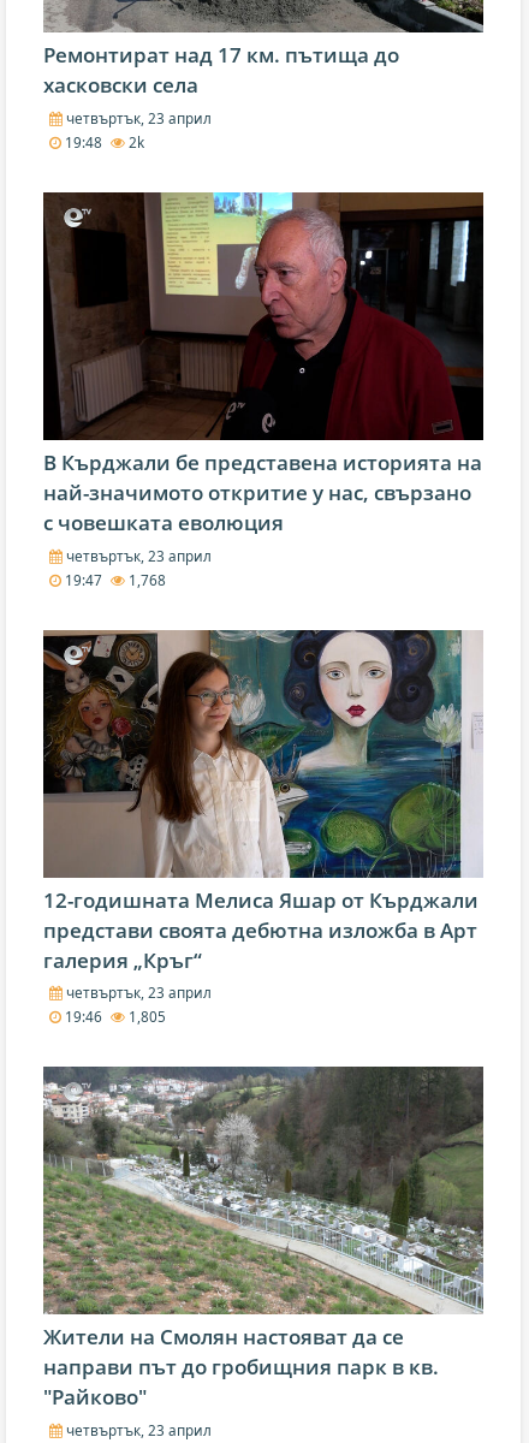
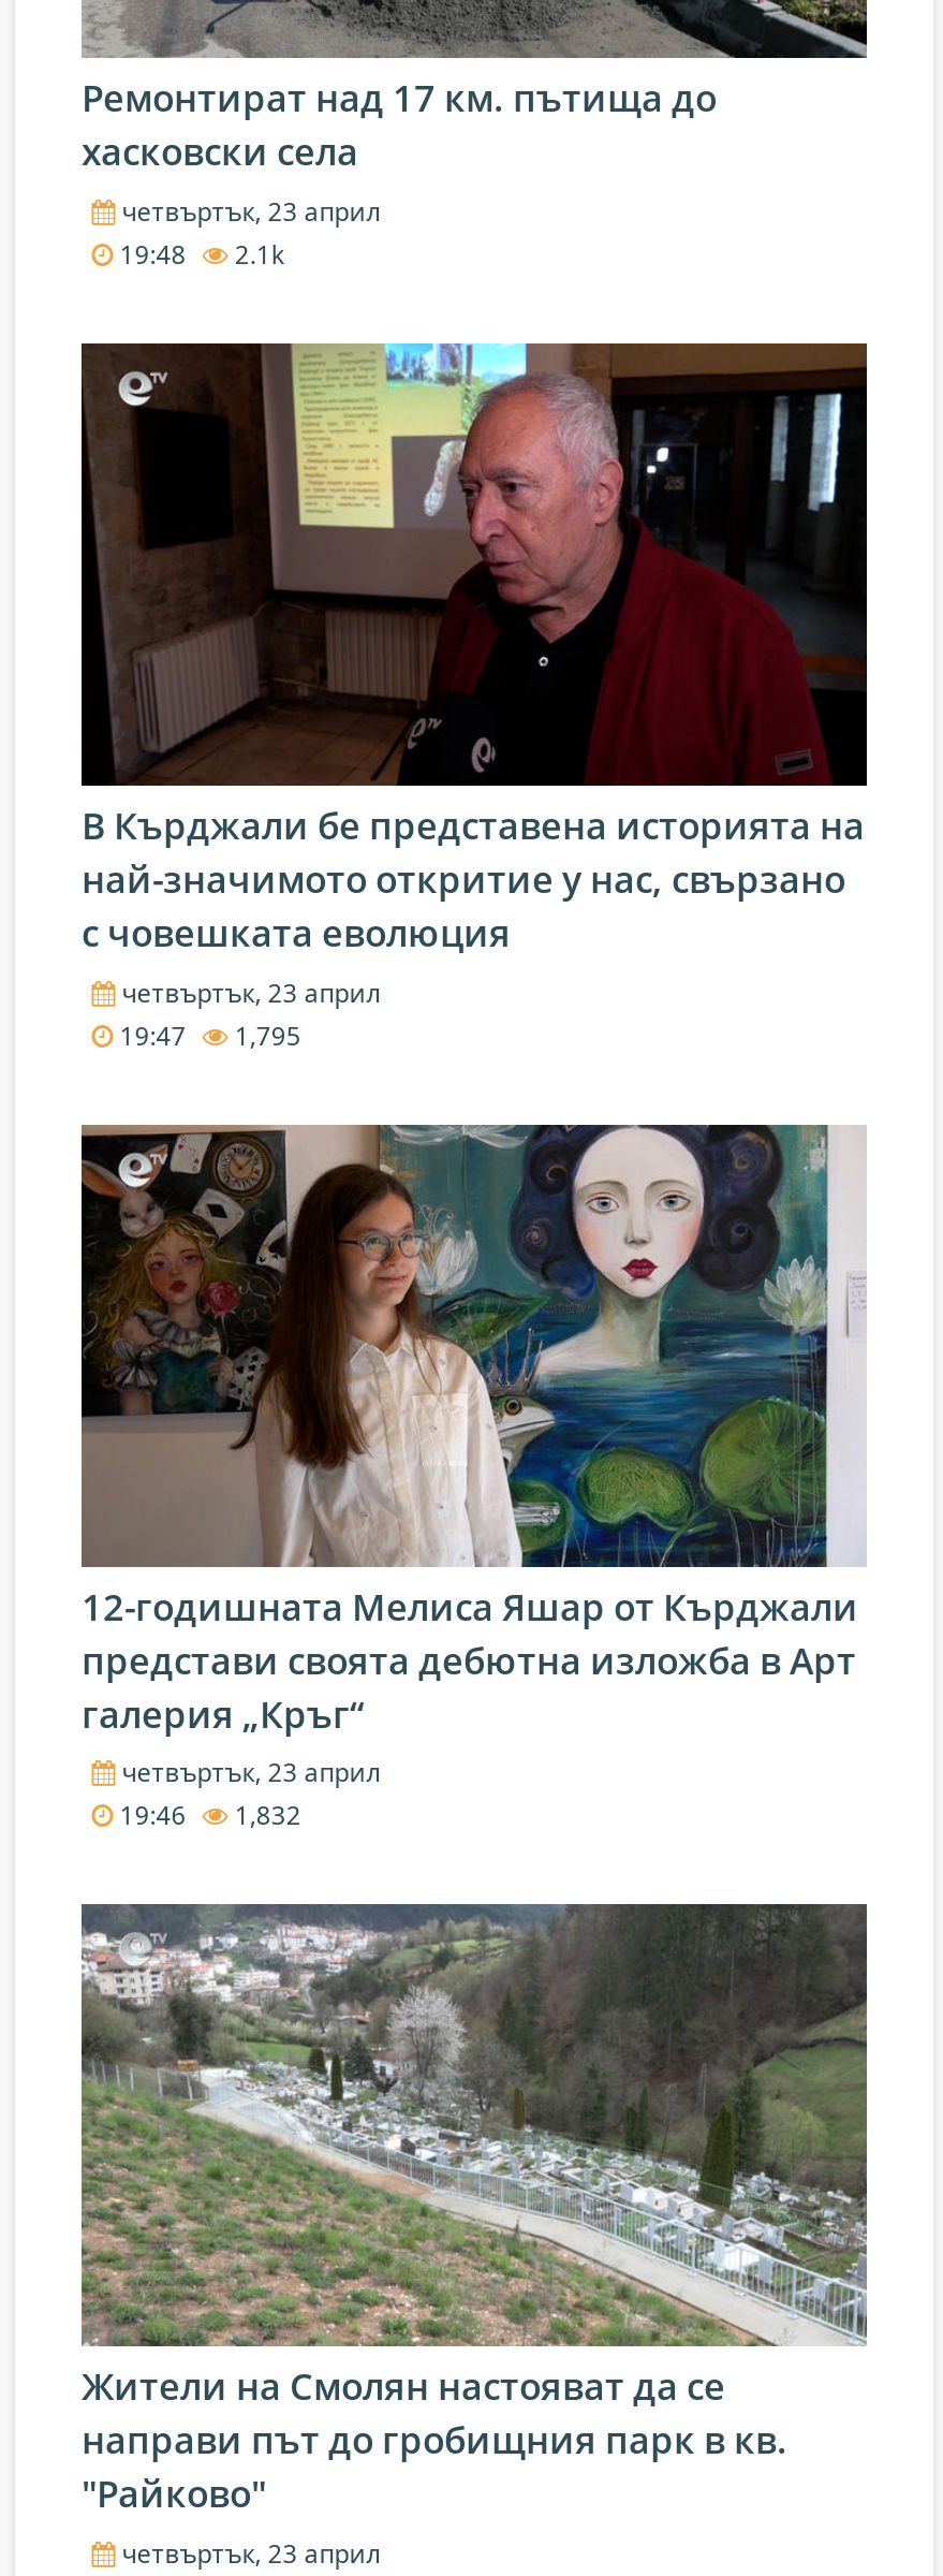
- 19:48 2k
+ 19:48 2.1k

- 19:47 1,768
+ 19:47 1,795

- 19:46 1,805
+ 19:46 1,832
